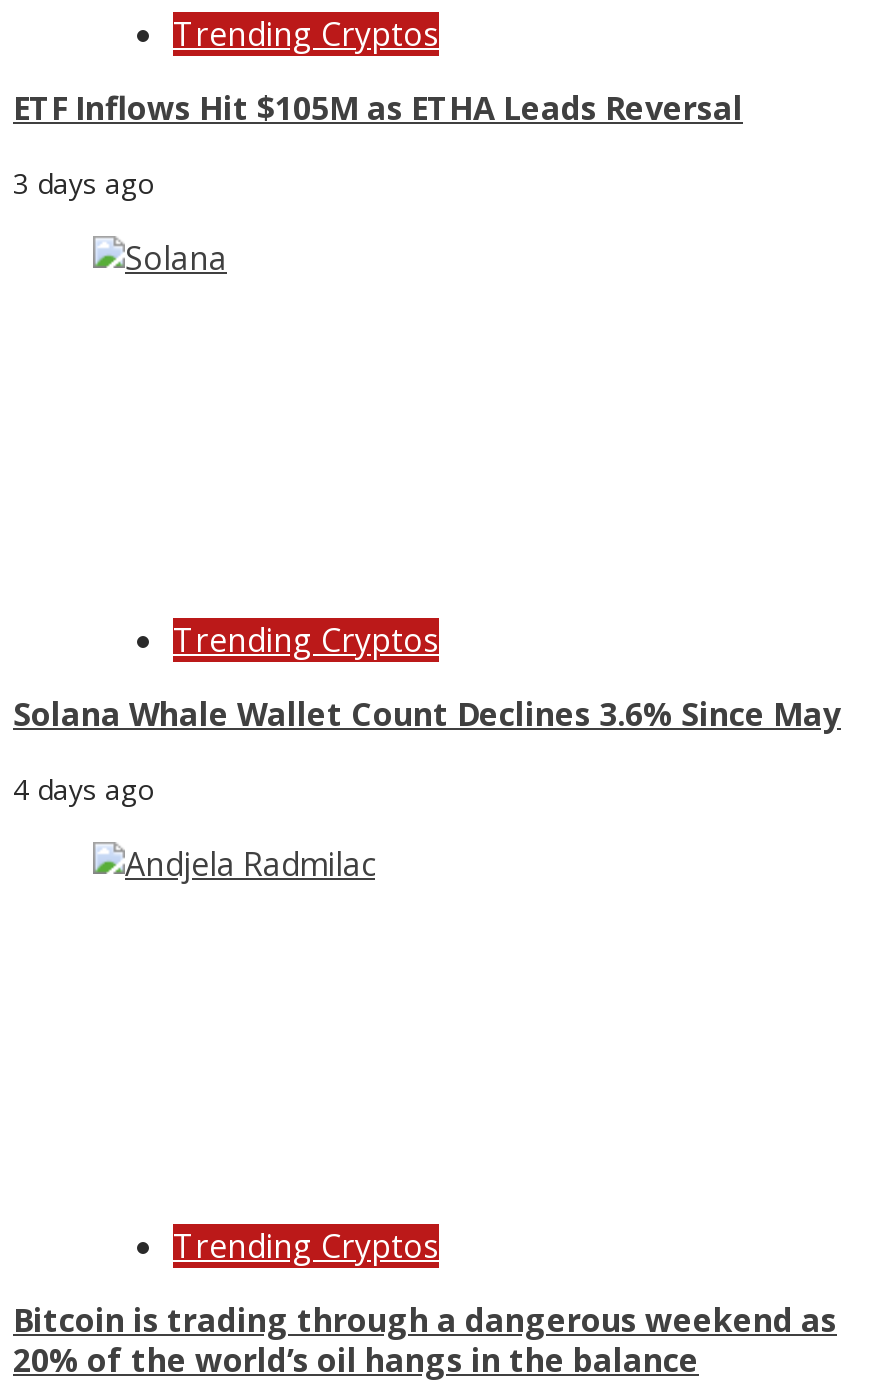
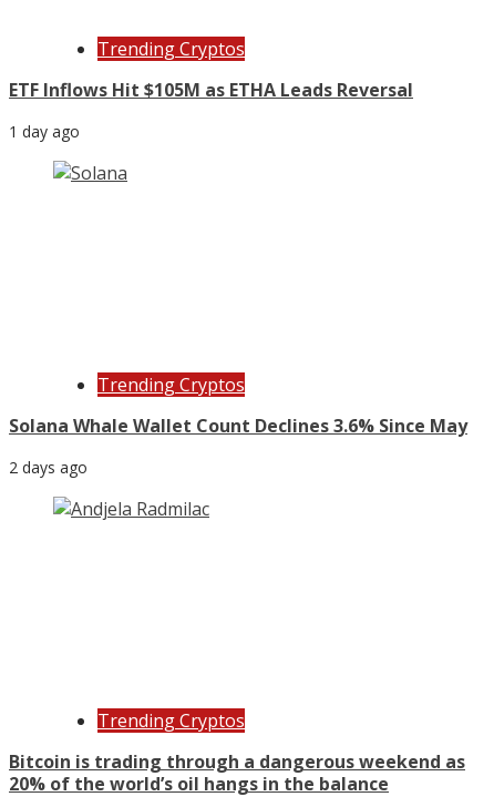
- 3 days ago
+ 1 day ago

- 4 days ago
+ 2 days ago
